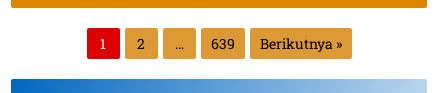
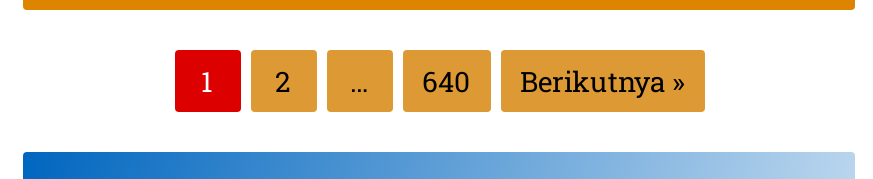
- 639
+ 640
